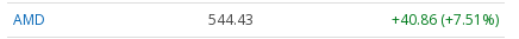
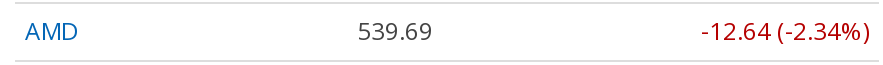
- 544.43
+ 539.69

- +40.86 (+7.51%)
+ -12.64 (-2.34%)
